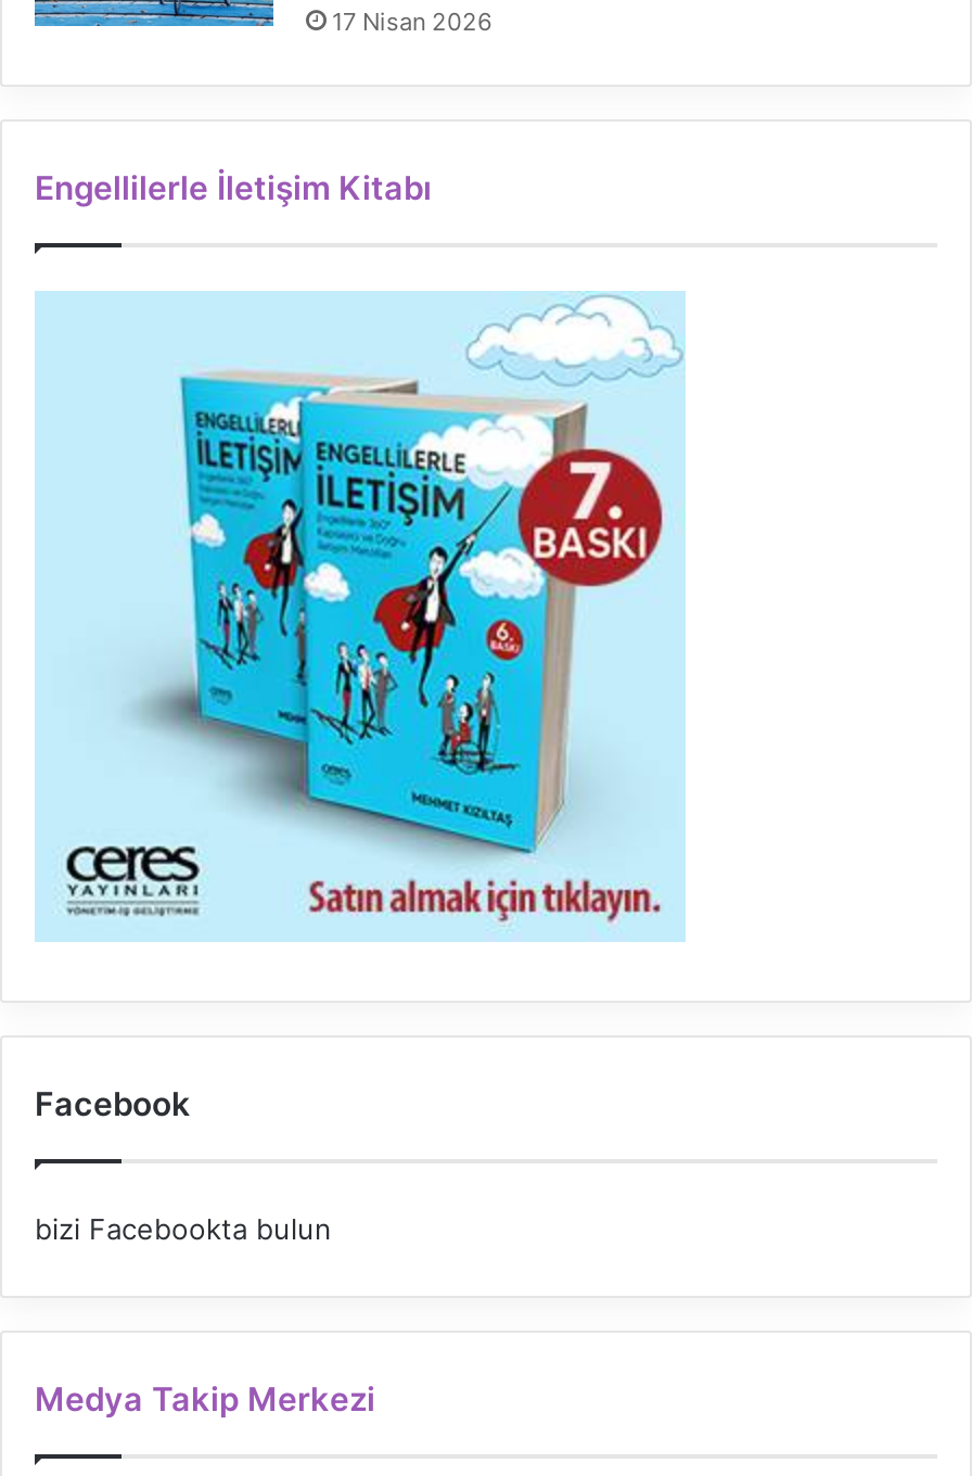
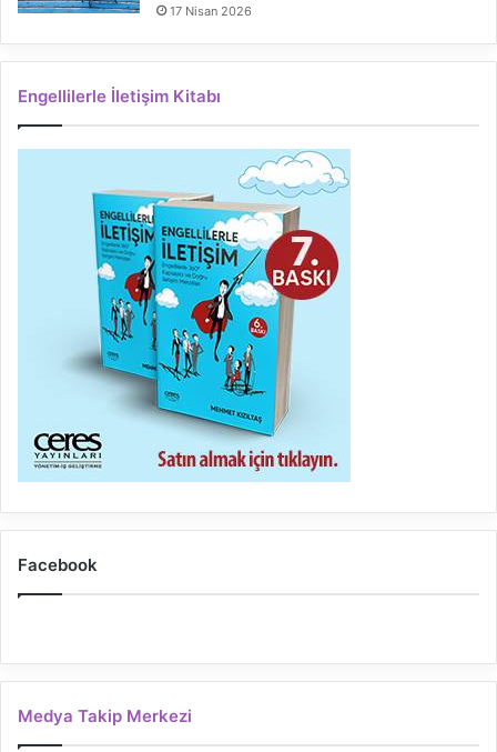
- bizi Facebookta bulun
